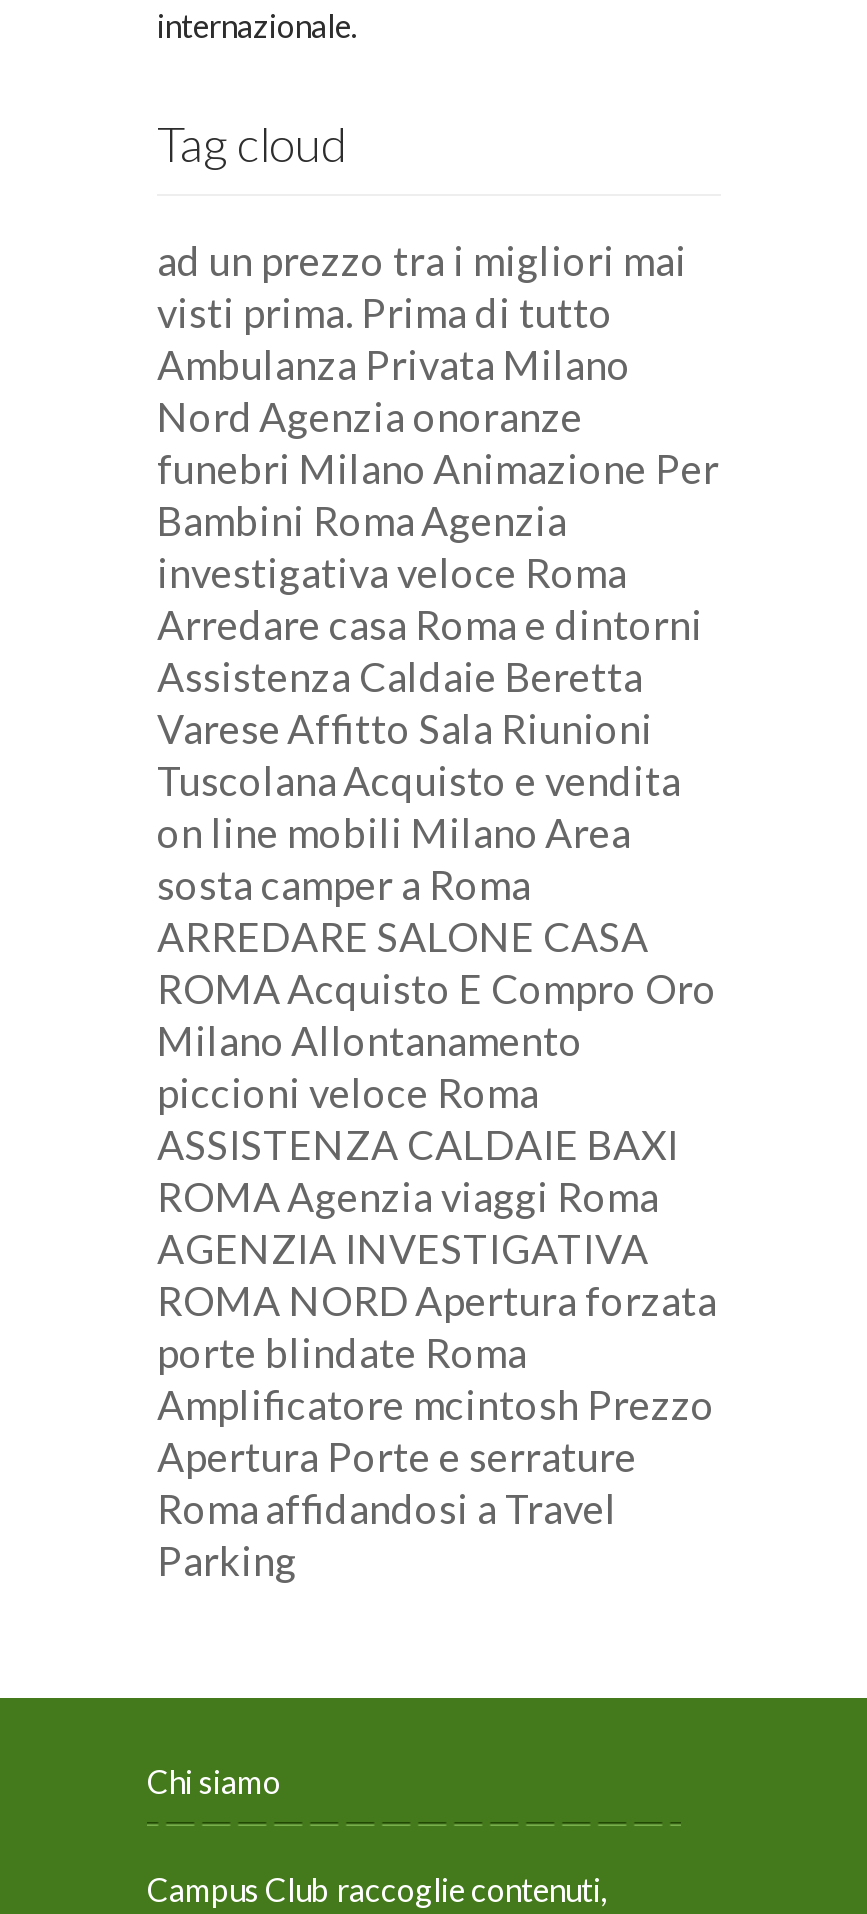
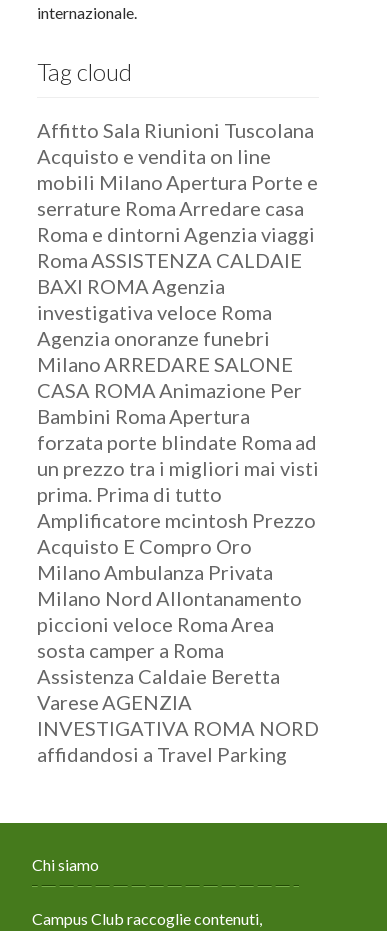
- ad un prezzo tra i migliori mai
- visti prima. Prima di tutto
- Ambulanza Privata Milano
- Nord Agenzia onoranze
- funebri Milano Animazione Per
- Bambini Roma Agenzia
+ Affitto Sala Riunioni Tuscolana
+ Acquisto e vendita on line
+ mobili Milano Apertura Porte e
+ serrature Roma Arredare casa
+ Roma e dintorni Agenzia viaggi
+ Roma ASSISTENZA CALDAIE
+ BAXI ROMA Agenzia

moved down: investigativa veloce Roma

- Arredare casa Roma e dintorni
- Varese Affitto Sala Riunioni
- Tuscolana Acquisto e vendita
- on line mobili Milano Area
- ARREDARE SALONE CASA
- ROMA Acquisto E Compro Oro
- Milano Allontanamento
- piccioni veloce Roma
- ASSISTENZA CALDAIE BAXI
- ROMA Agenzia viaggi Roma
- AGENZIA INVESTIGATIVA
- ROMA NORD Apertura forzata
- porte blindate Roma
+ Agenzia onoranze funebri
+ Milano ARREDARE SALONE
+ CASA ROMA Animazione Per
+ Bambini Roma Apertura
+ forzata porte blindate Roma ad
+ un prezzo tra i migliori mai visti
+ prima. Prima di tutto

moved down: sosta camper a Roma | Assistenza Caldaie Beretta

moved up: Amplificatore mcintosh Prezzo

- Apertura Porte e serrature
- Roma affidandosi a Travel
- Parking
+ Acquisto E Compro Oro
+ Milano Ambulanza Privata
+ Milano Nord Allontanamento
+ piccioni veloce Roma Area
+ Varese AGENZIA
+ INVESTIGATIVA ROMA NORD
+ affidandosi a Travel Parking
